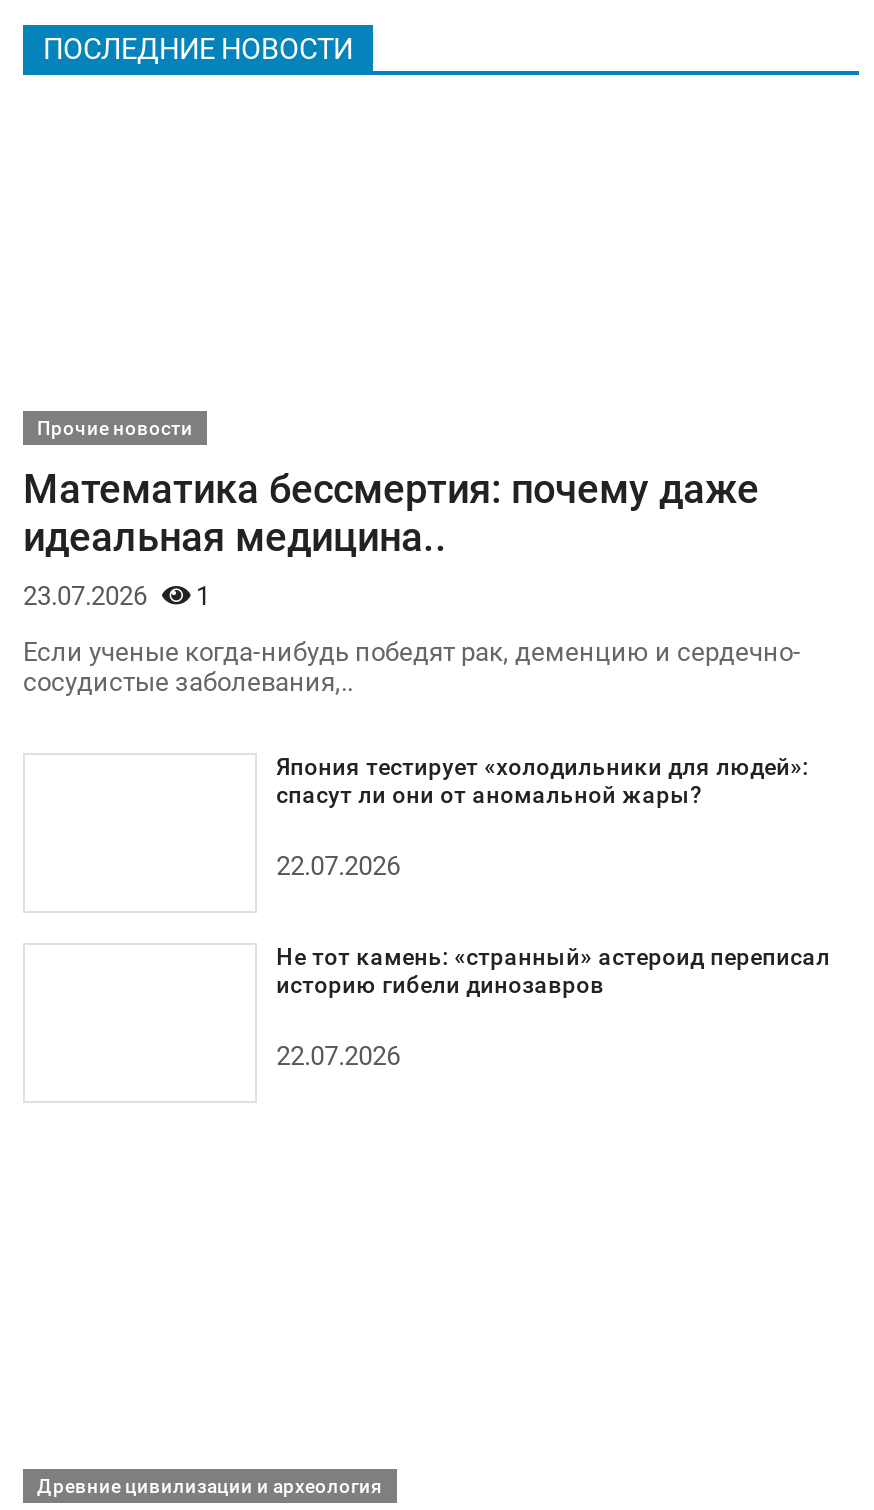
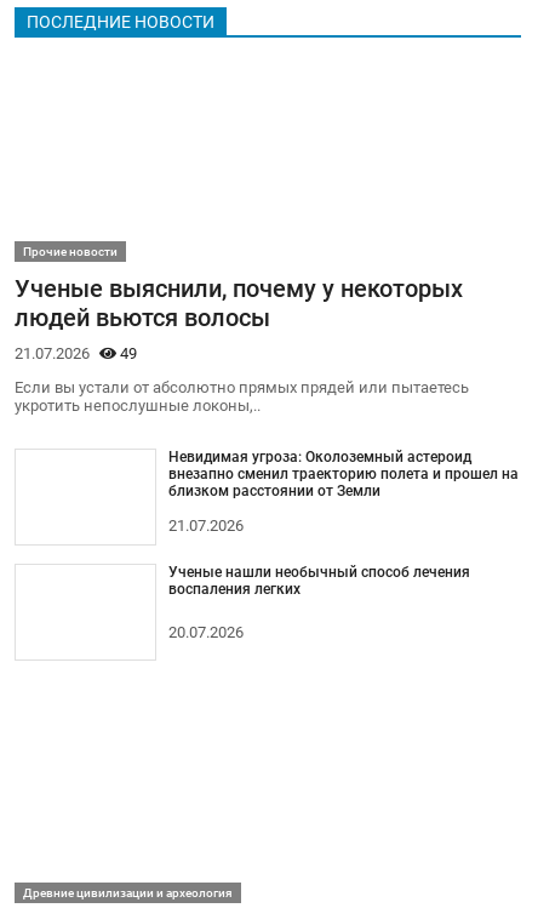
- Математика бессмертия: почему даже
- идеальная медицина..
- 23.07.2026
- 1
+ Ученые выяснили, почему у некоторых
+ людей вьются волосы
+ 21.07.2026
+ 49

- Если ученые когда-нибудь победят рак, деменцию и сердечно-
- сосудистые заболевания,..
+ Если вы устали от абсолютно прямых прядей или пытаетесь
+ укротить непослушные локоны,..

- Япония тестирует «холодильники для людей»:
- спасут ли они от аномальной жары?
+ Невидимая угроза: Околоземный астероид
+ внезапно сменил траекторию полета и прошел на
+ близком расстоянии от Земли

- 22.07.2026
+ 21.07.2026

- Не тот камень: «странный» астероид переписал
- историю гибели динозавров
+ Ученые нашли необычный способ лечения
+ воспаления легких

- 22.07.2026
+ 20.07.2026
